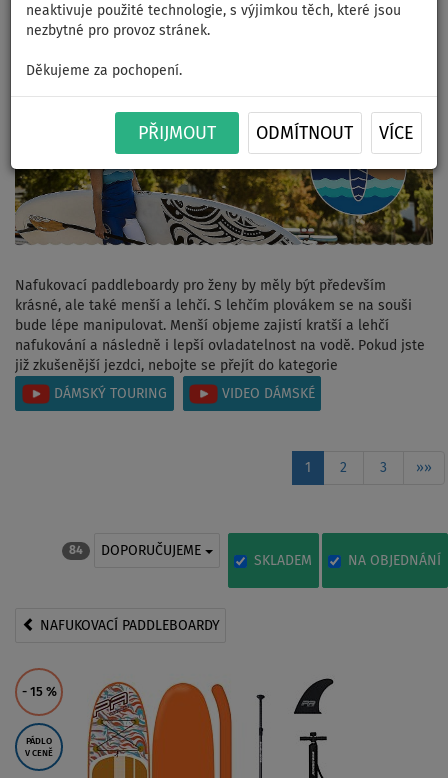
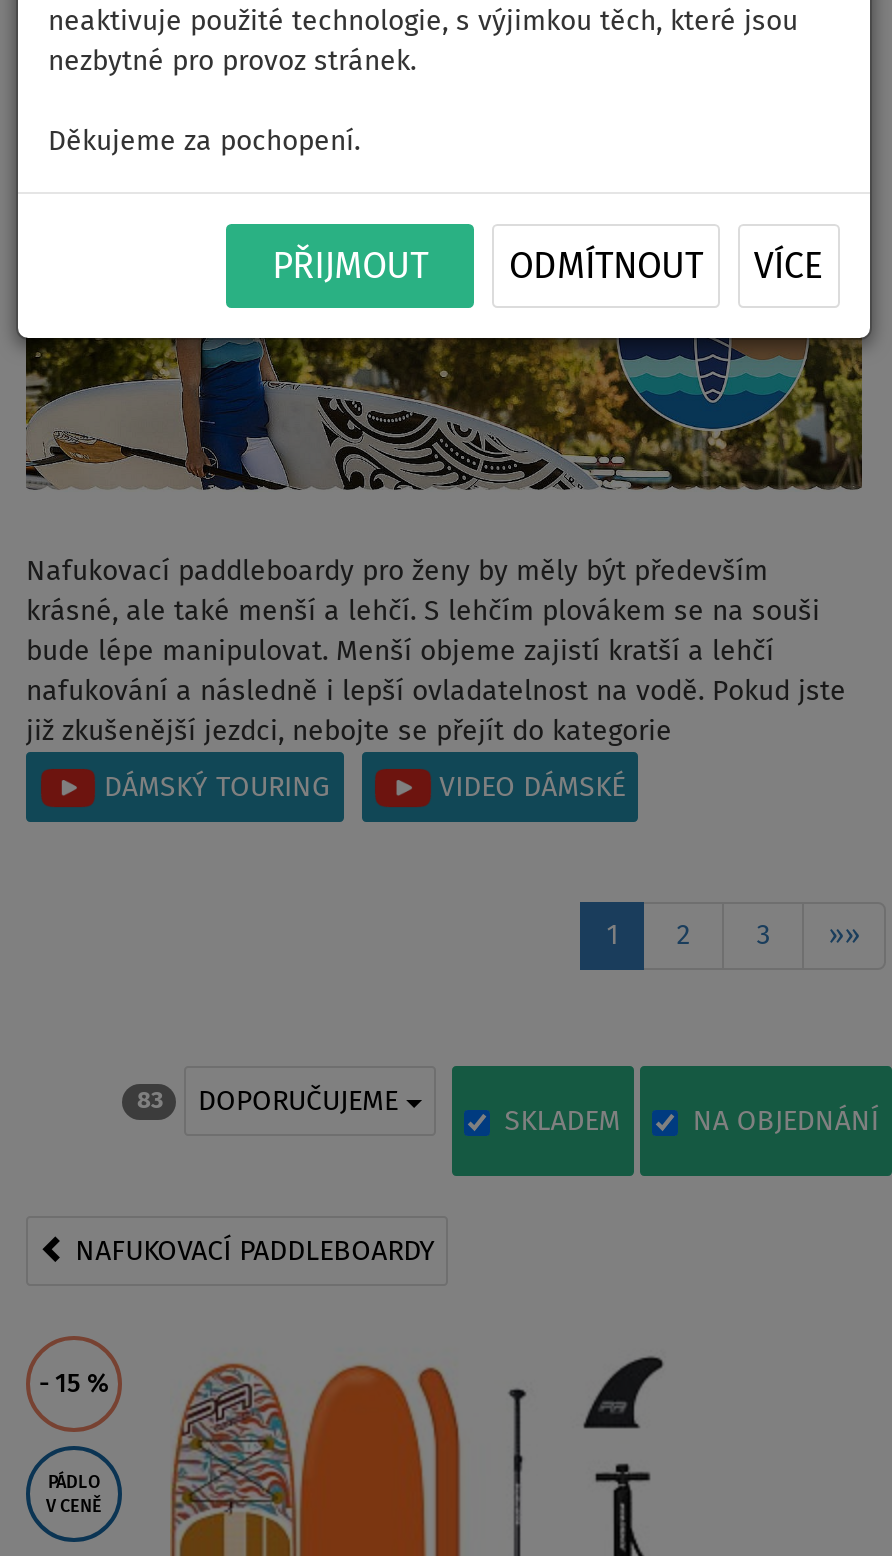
- 84 DOPORUČUJEME
+ 83 DOPORUČUJEME
